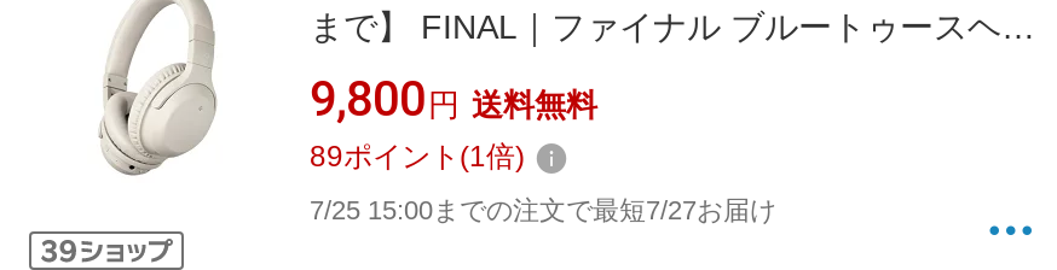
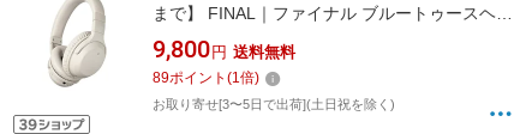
- 7/25 15:00までの注文で最短7/27お届け
+ お取り寄せ[3〜5日で出荷](土日祝を除く)
